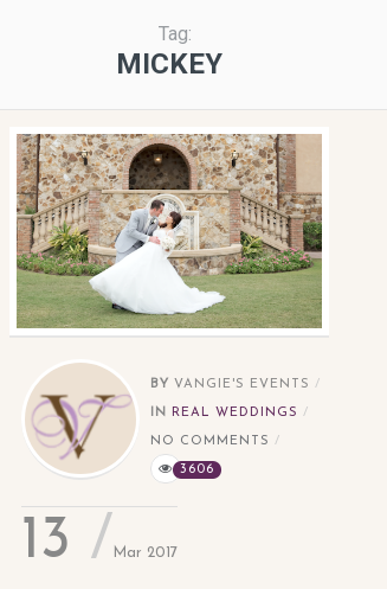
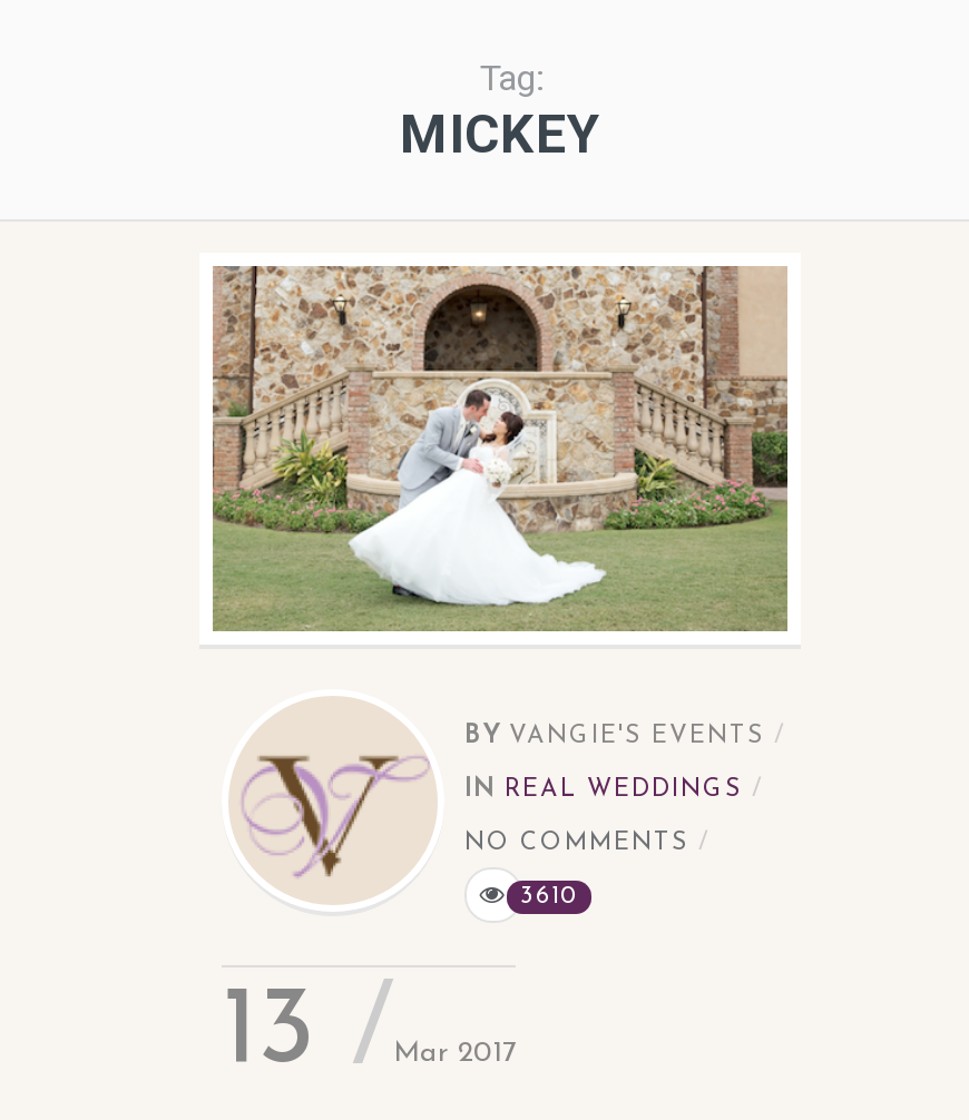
- 3606
+ 3610
